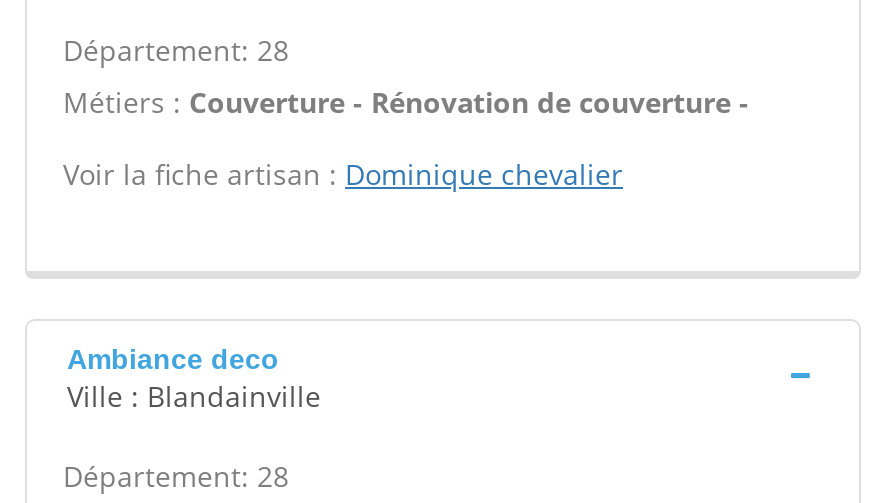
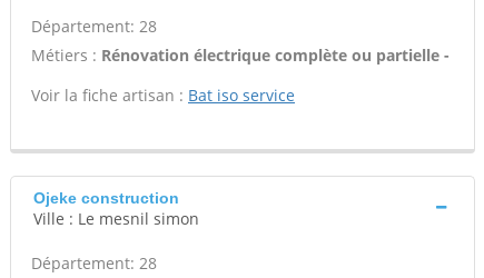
- Métiers : Couverture - Rénovation de couverture -
+ Métiers : Rénovation électrique complète ou partielle -

- Voir la fiche artisan : Dominique chevalier
+ Voir la fiche artisan : Bat iso service

- Ambiance deco
- Ville : Blandainville
+ Ojeke construction
+ Ville : Le mesnil simon
